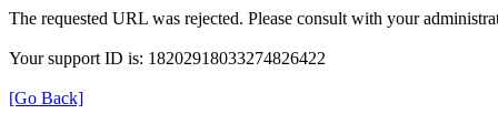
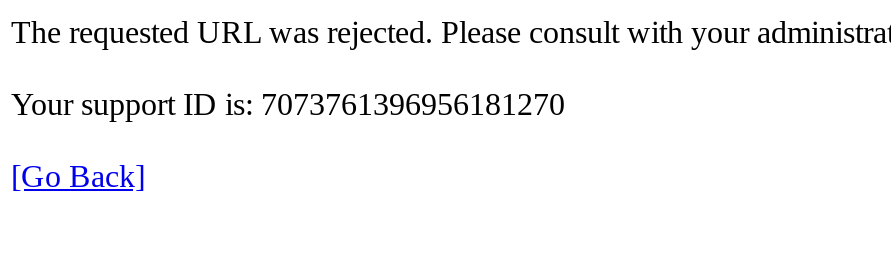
- Your support ID is: 18202918033274826422
+ Your support ID is: 7073761396956181270
